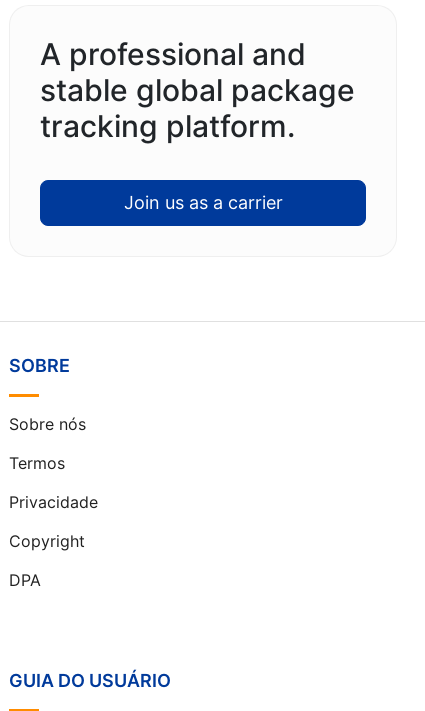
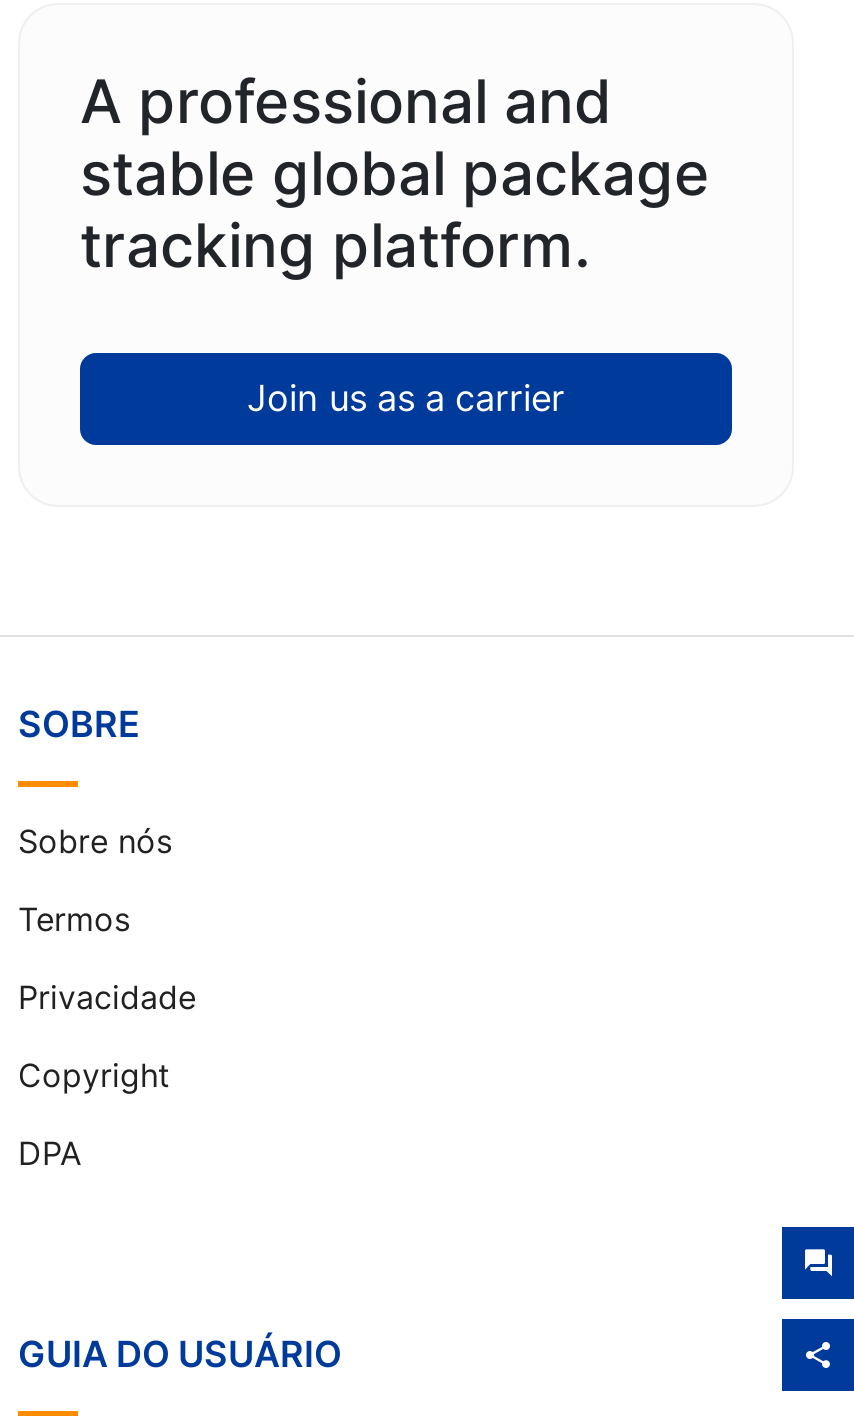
+ [image]

+ [image]
